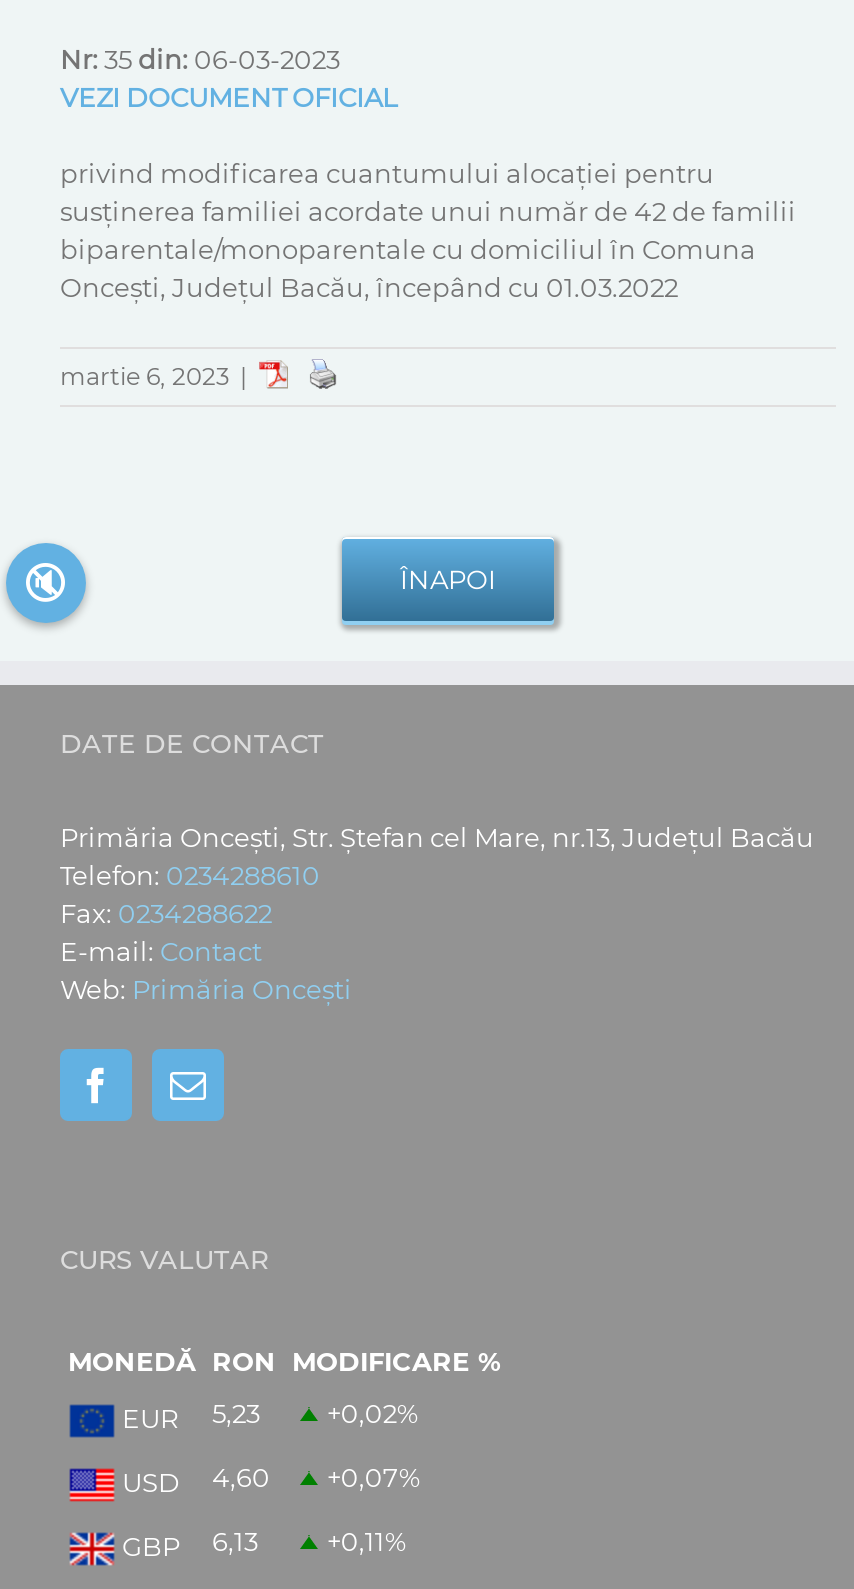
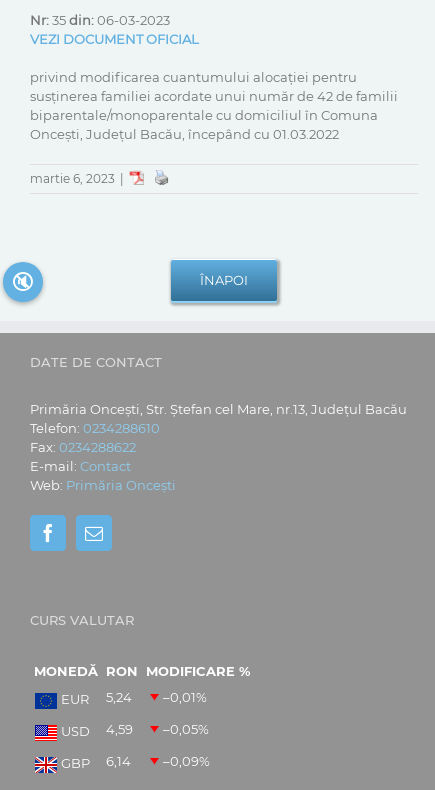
- 5,23
+ 5,24

- +0,02%
+ –0,01%

- 4,60
+ 4,59

- +0,07%
+ –0,05%

- GBP 6,13
+ GBP 6,14

- +0,11%
+ –0,09%
